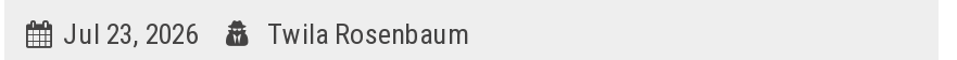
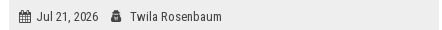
- Jul 23, 2026 Twila Rosenbaum
+ Jul 21, 2026 Twila Rosenbaum
